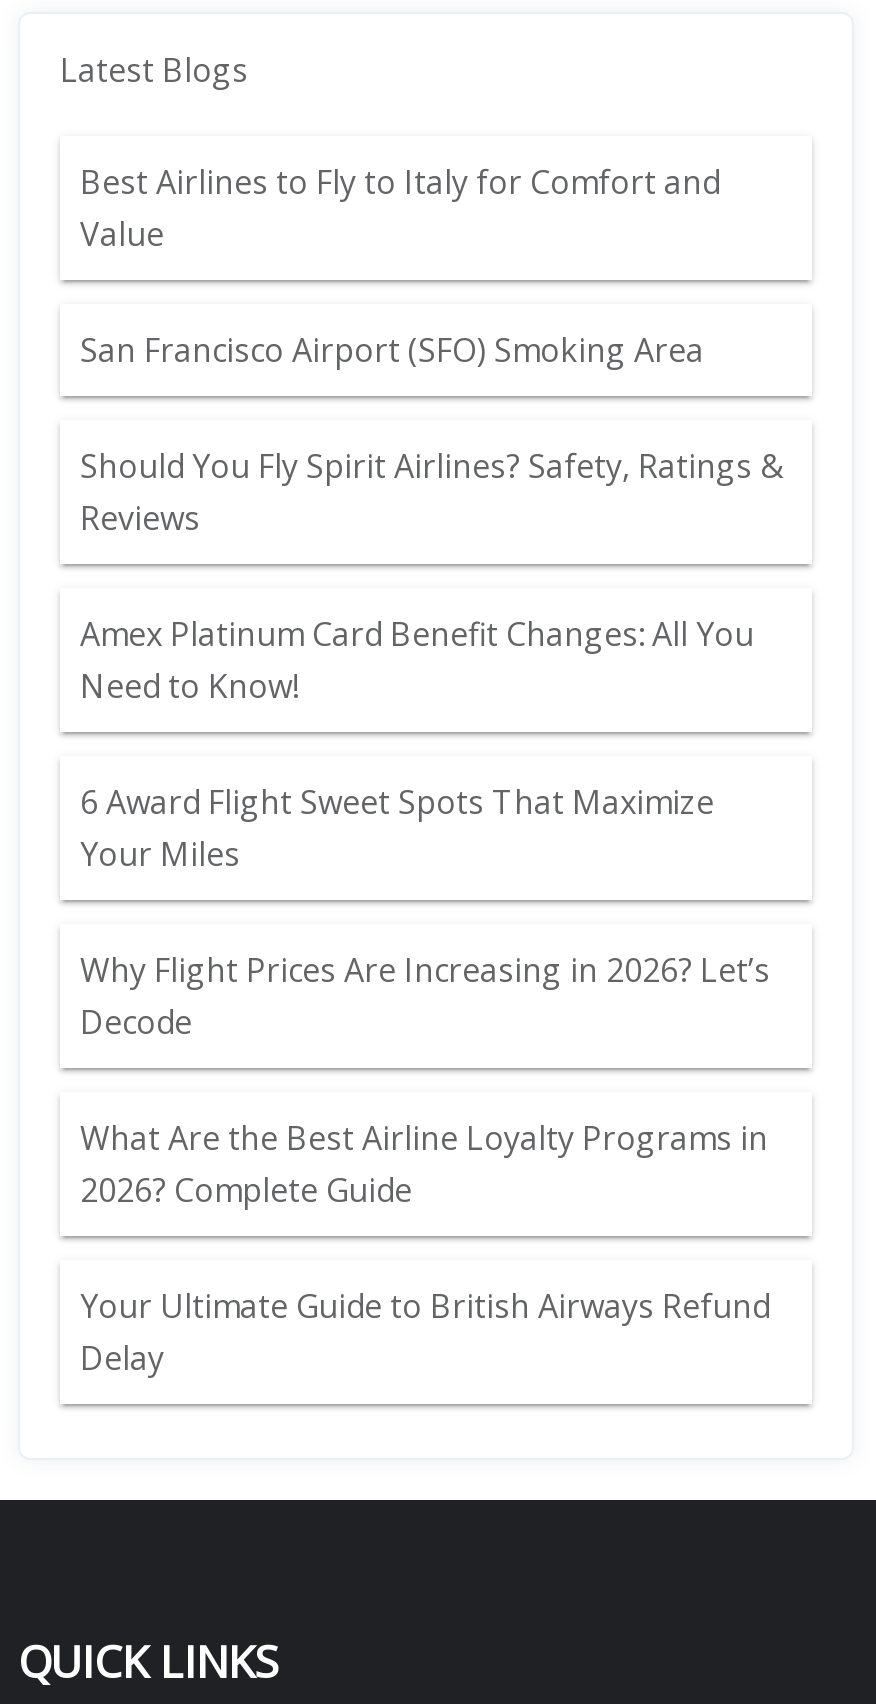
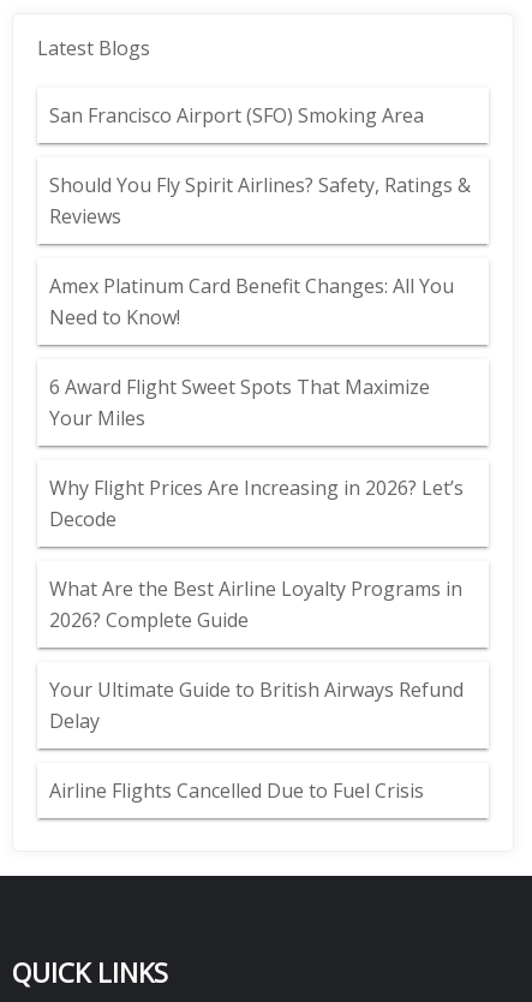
- Best Airlines to Fly to Italy for Comfort and
- Value

moved up: San Francisco Airport (SFO) Smoking Area | Should You Fly Spirit Airlines? Safety, Ratings & | Reviews | ... | Your Ultimate Guide to British Airways Refund | Delay

+ Airline Flights Cancelled Due to Fuel Crisis
